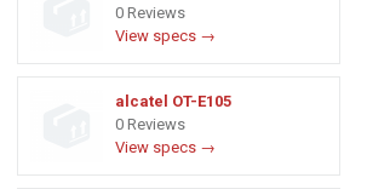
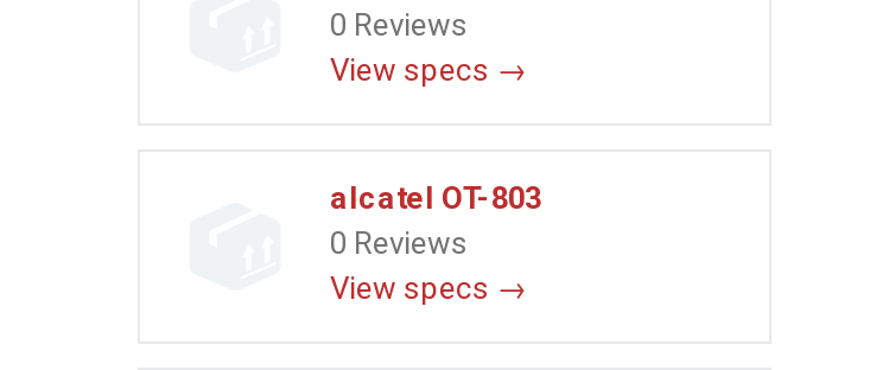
- alcatel OT-E105
+ alcatel OT-803
